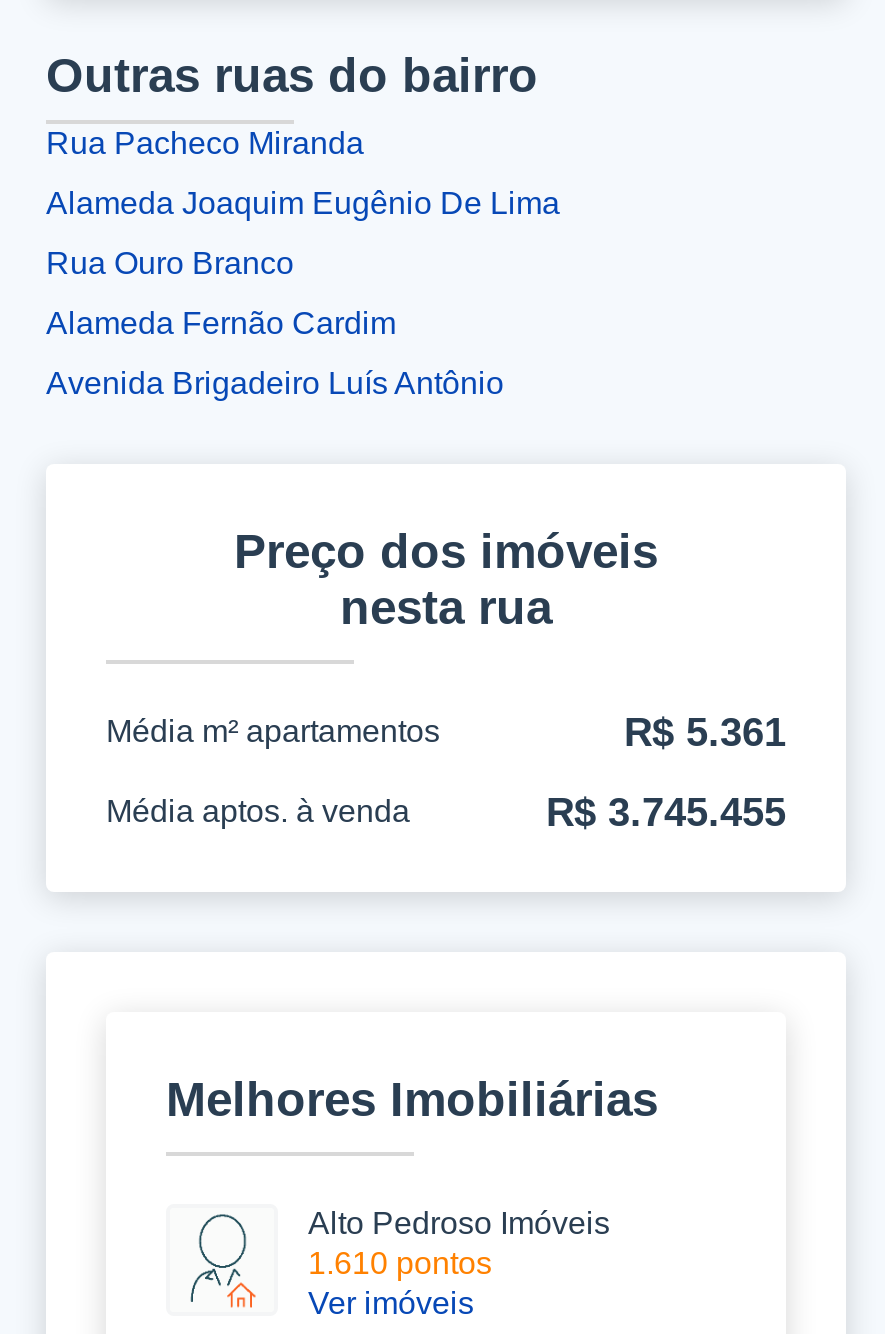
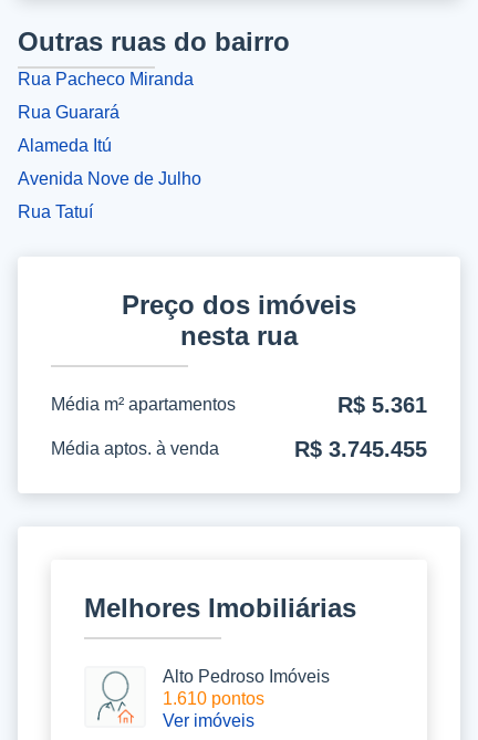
- Alameda Joaquim Eugênio De Lima
+ Rua Guarará

- Rua Ouro Branco
+ Alameda Itú

- Alameda Fernão Cardim
+ Avenida Nove de Julho

- Avenida Brigadeiro Luís Antônio
+ Rua Tatuí
